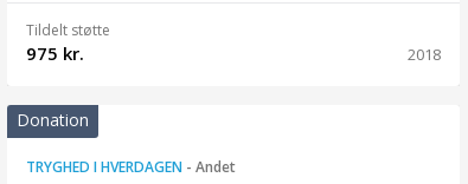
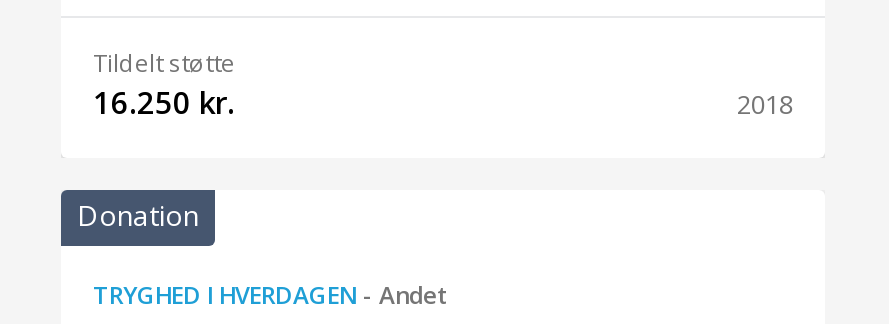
- 975 kr.
+ 16.250 kr.
